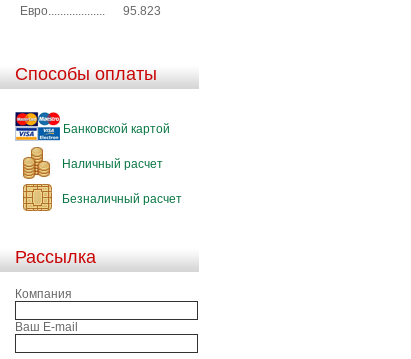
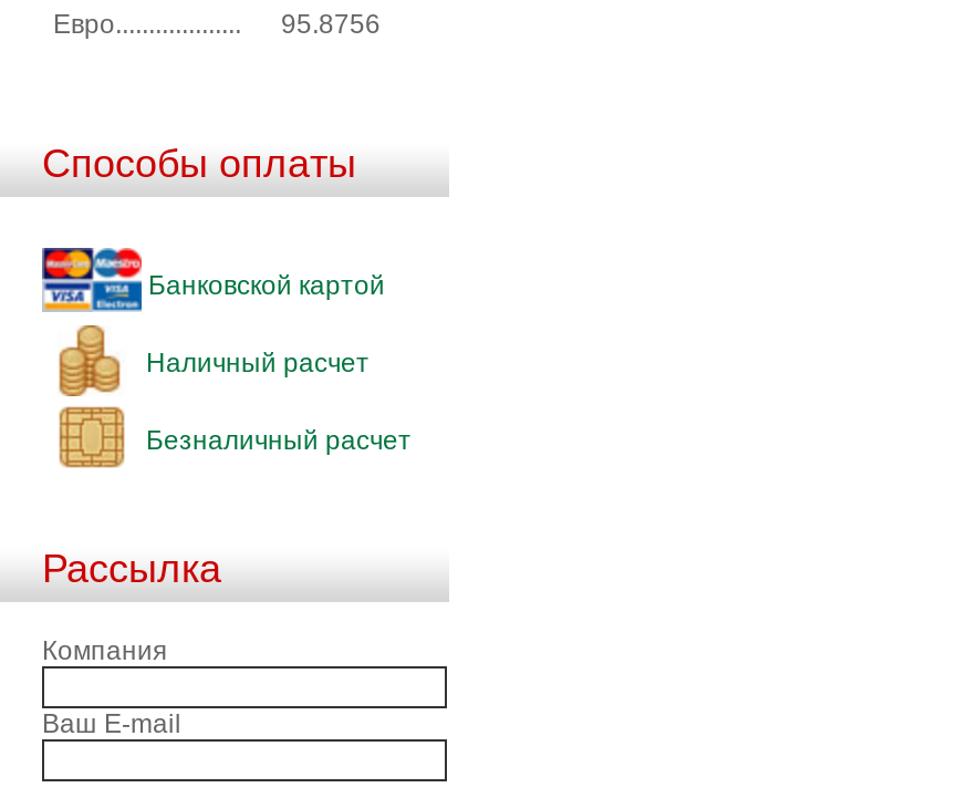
- Евро................... 95.823
+ Евро................... 95.8756
